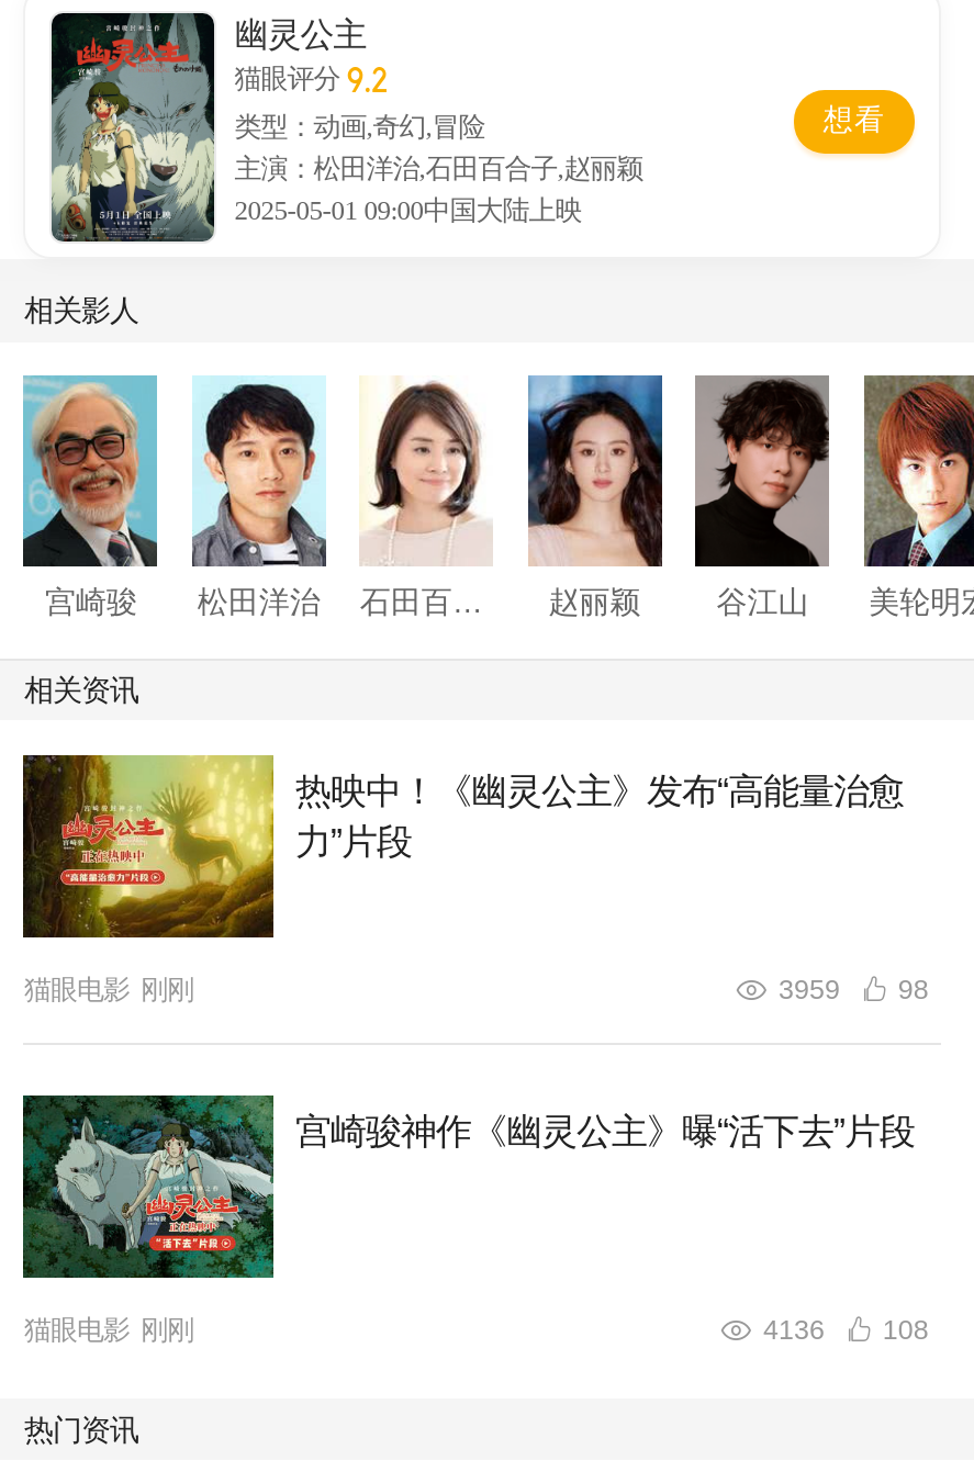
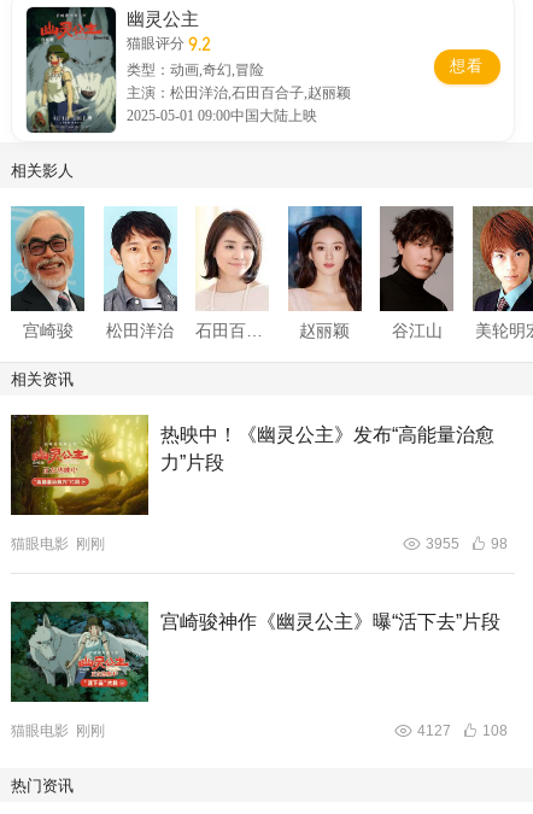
- 3959 98
+ 3955 98

- 4136 108
+ 4127 108
